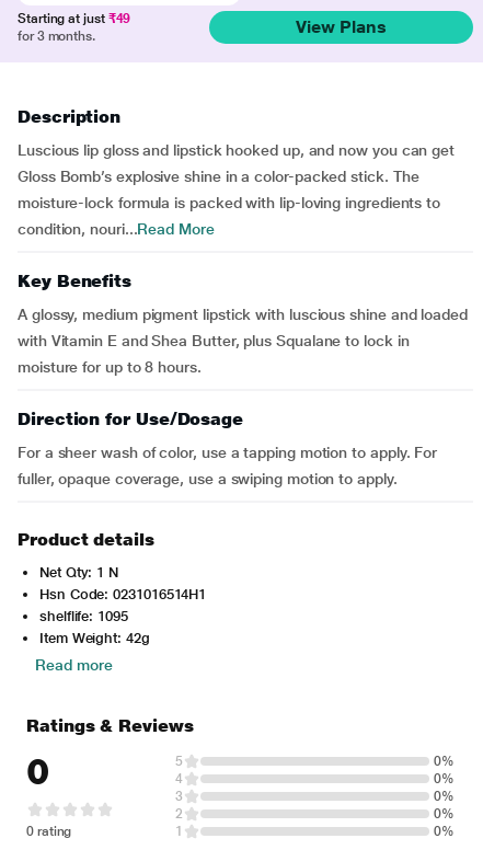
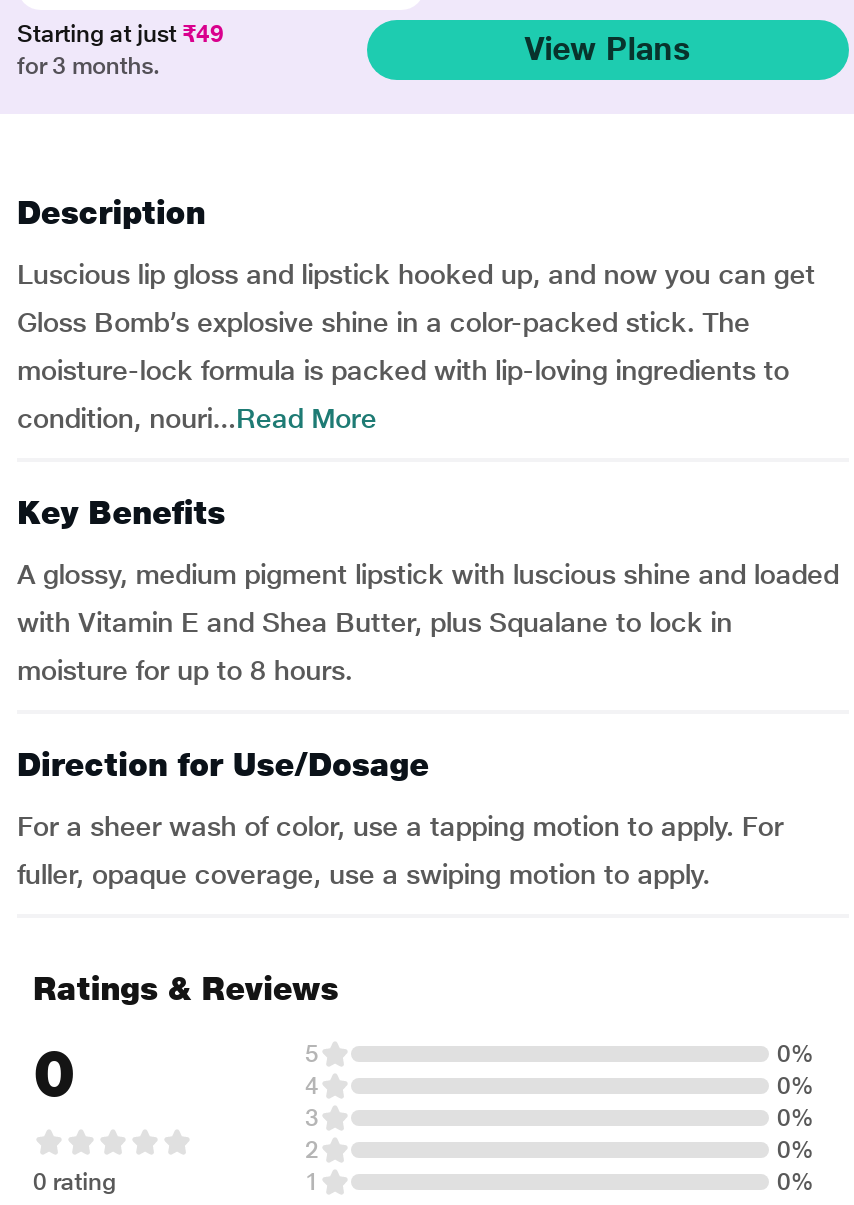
- Product details
- Net Qty: 1 N
- Hsn Code: 0231016514H1
- shelflife: 1095
- Item Weight: 42g
- Read more
